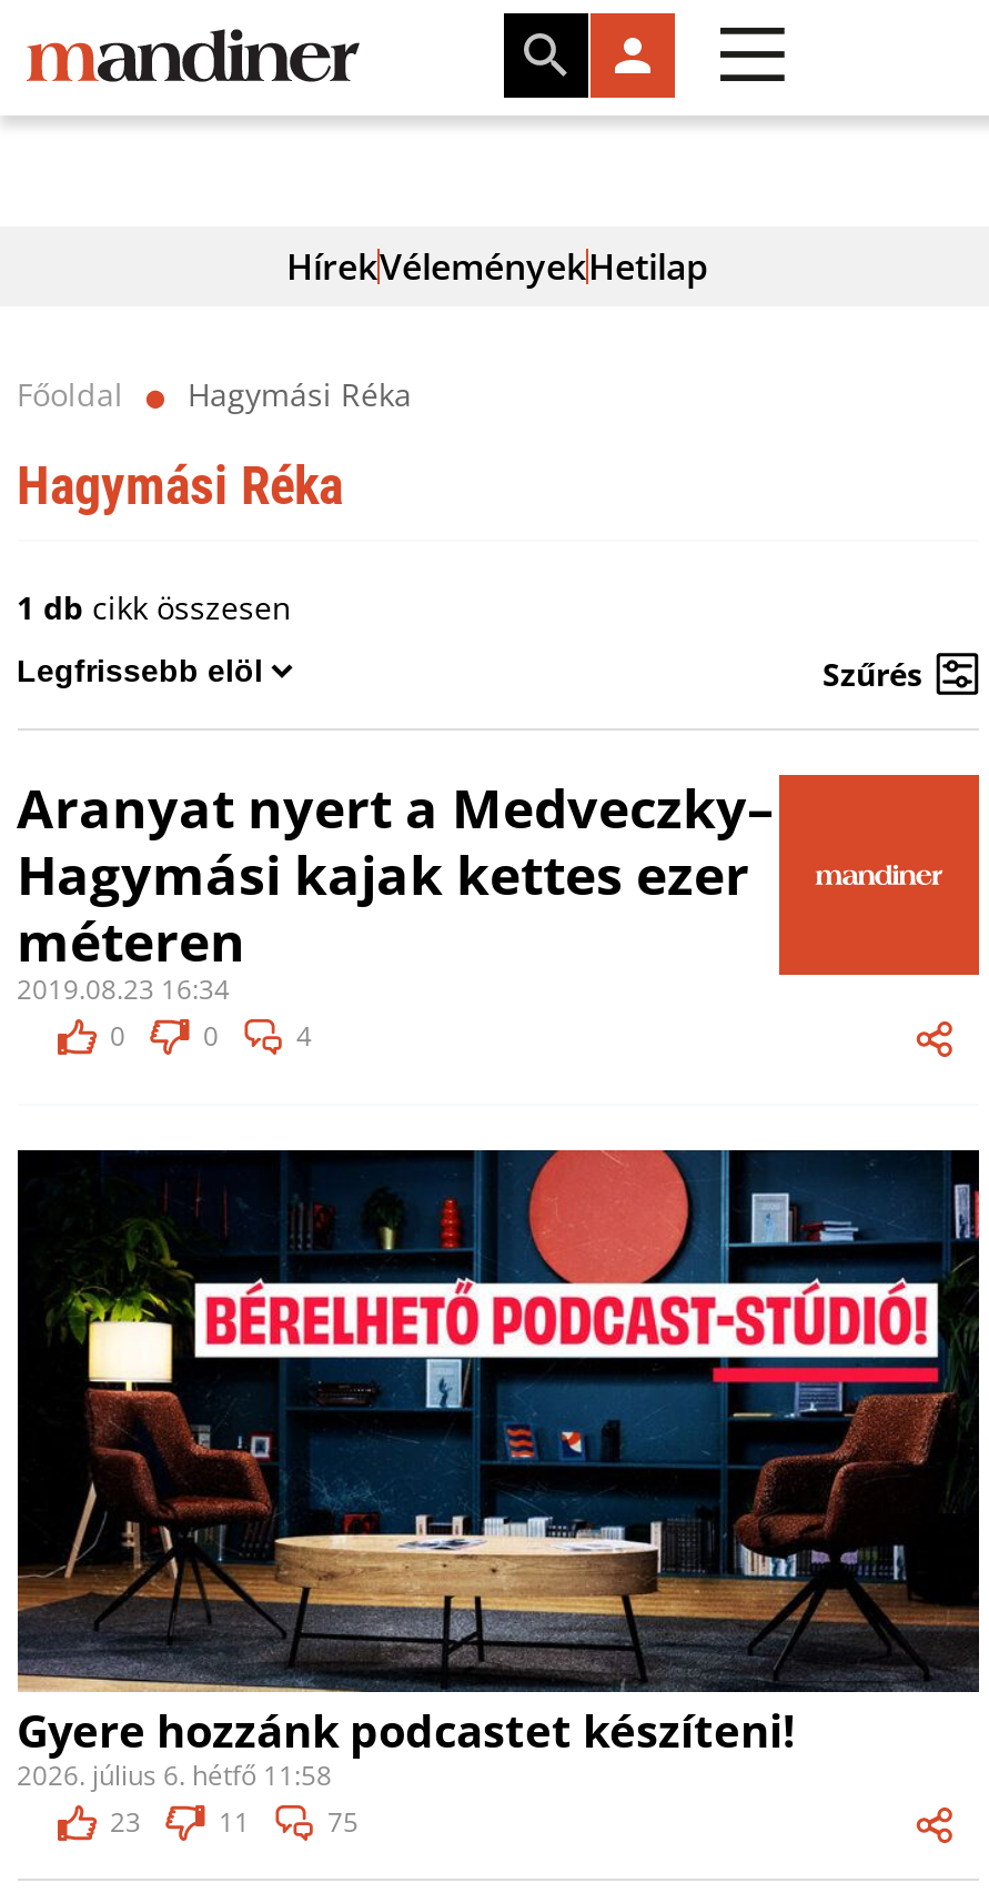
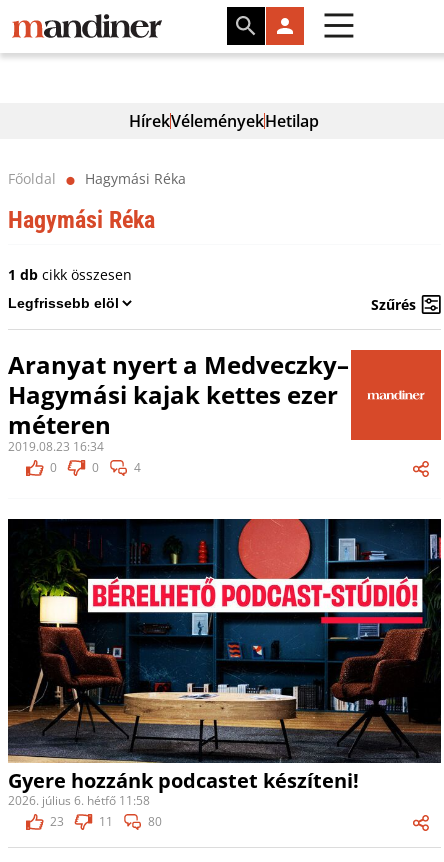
- 75
+ 80
